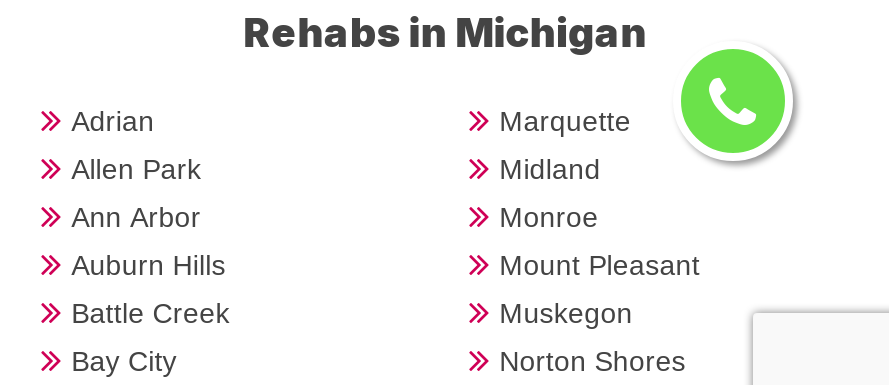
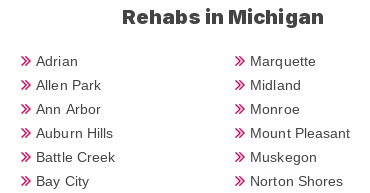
- [image]
